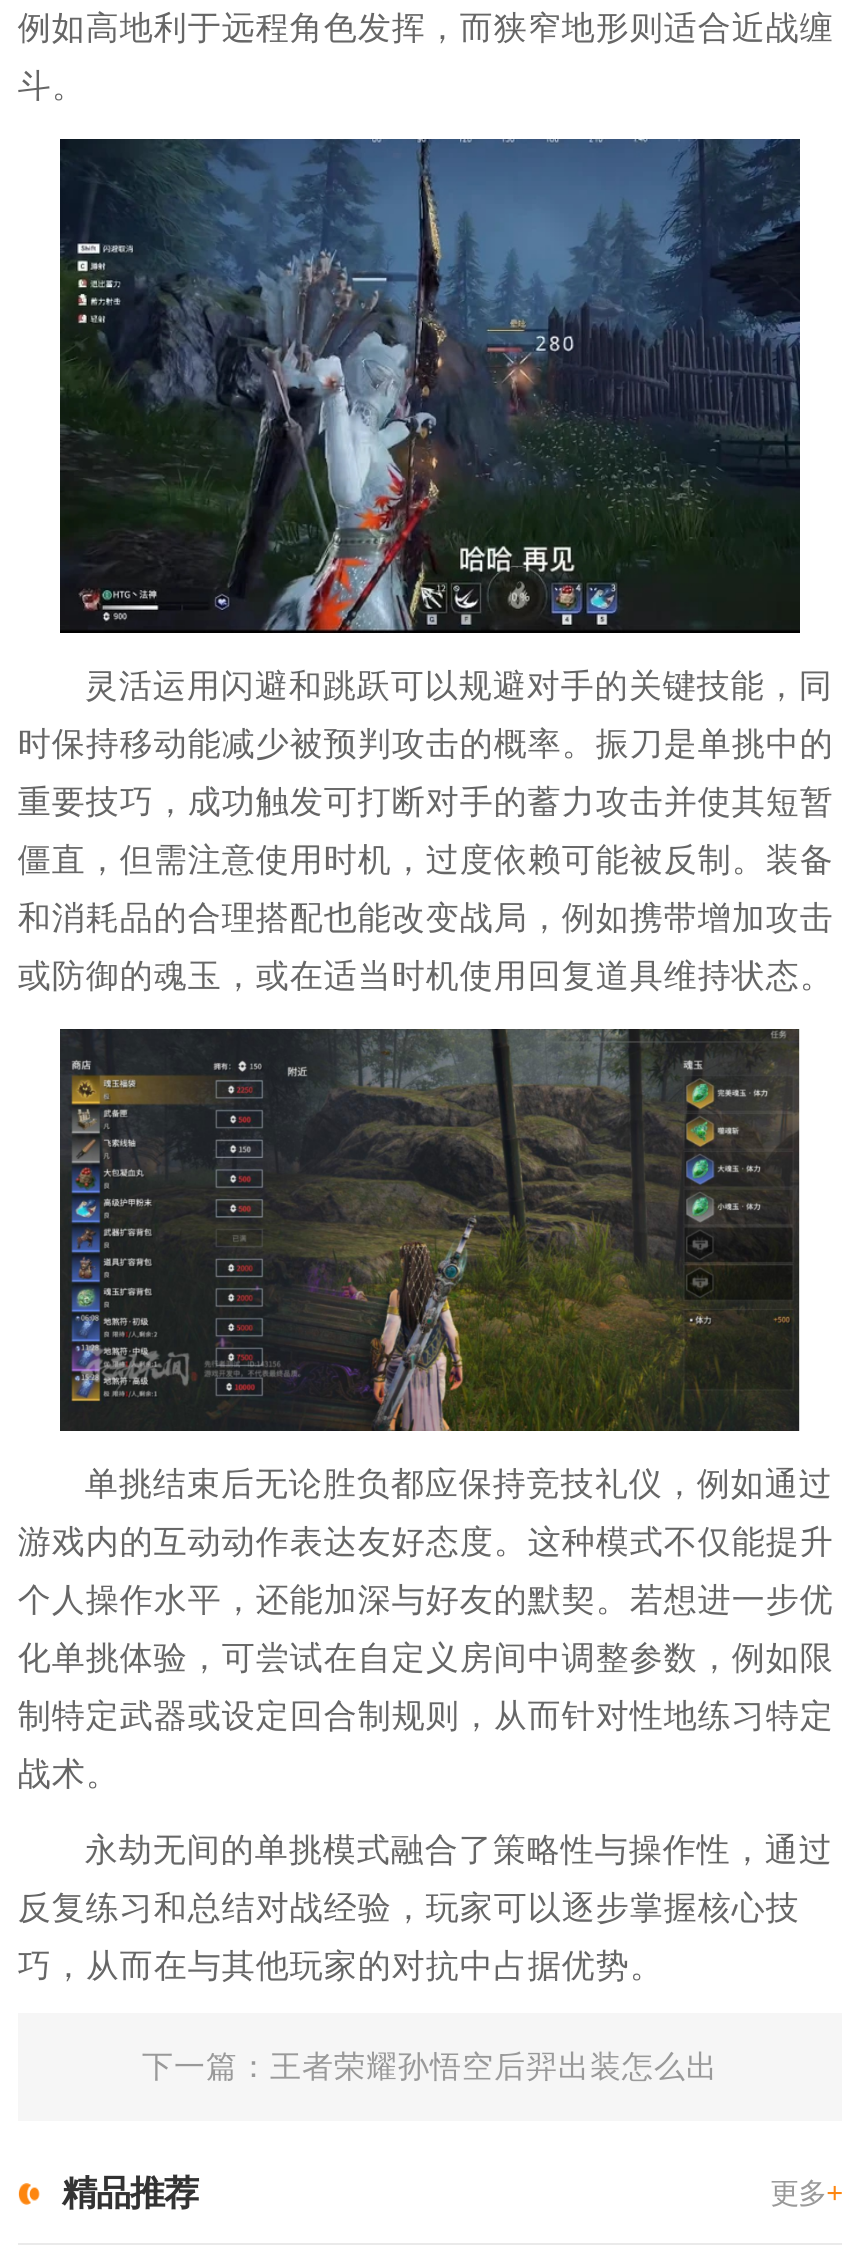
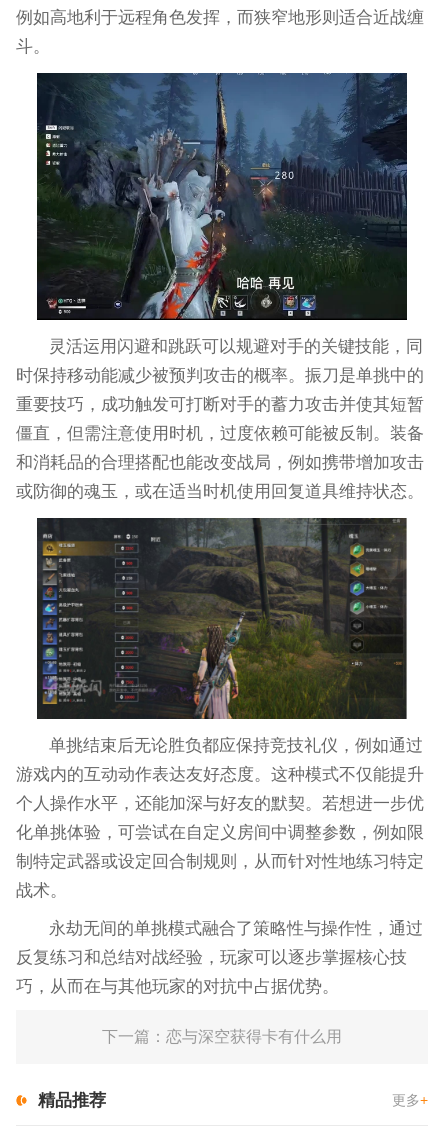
- 下一篇：王者荣耀孙悟空后羿出装怎么出
+ 下一篇：恋与深空获得卡有什么用
